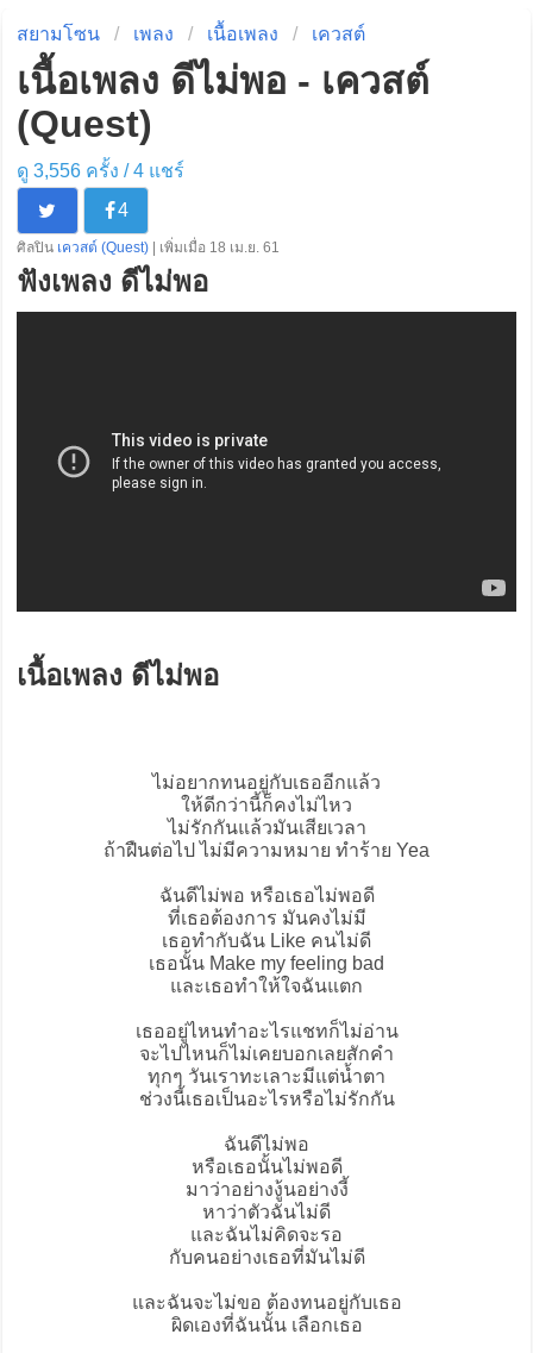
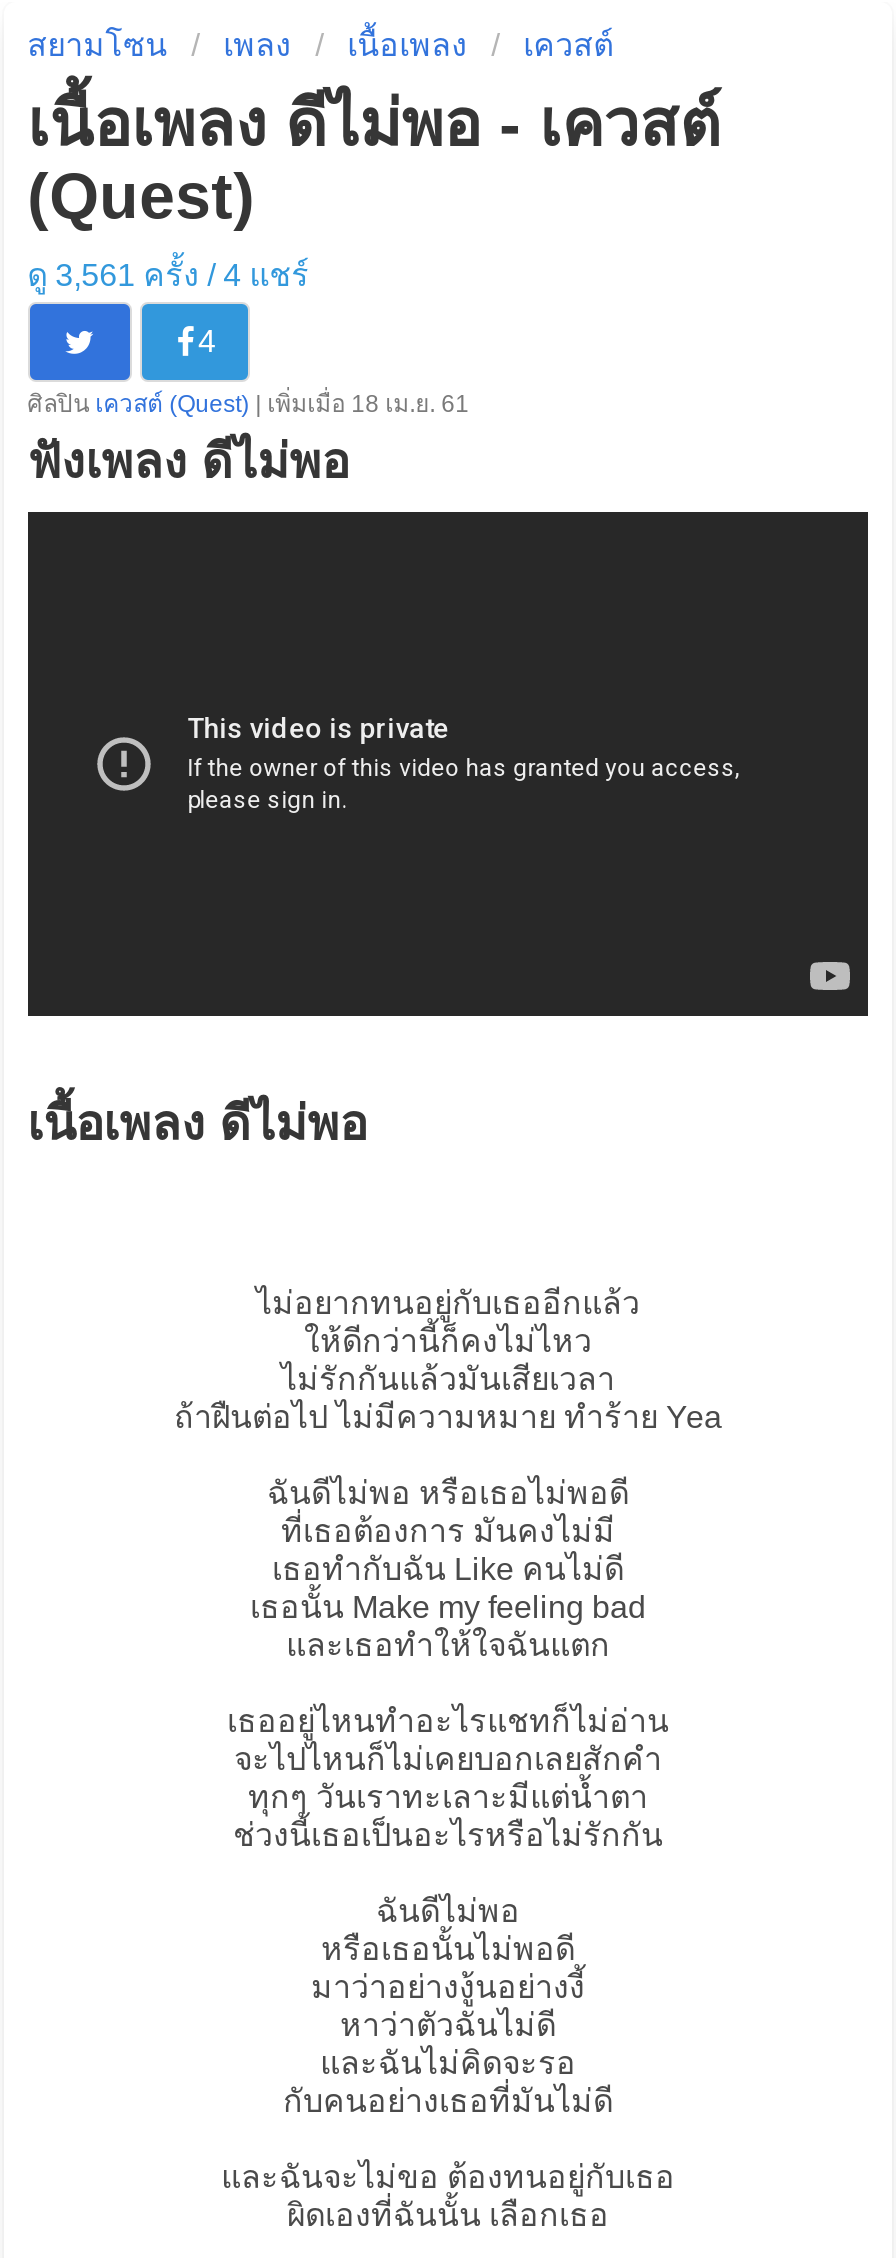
- ดู 3,556 ครั้ง / 4แชร์
+ ดู 3,561 ครั้ง / 4แชร์
